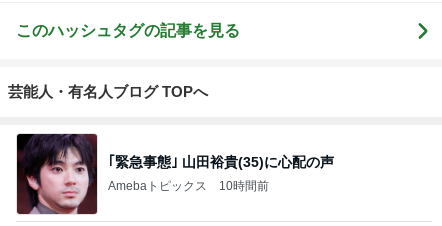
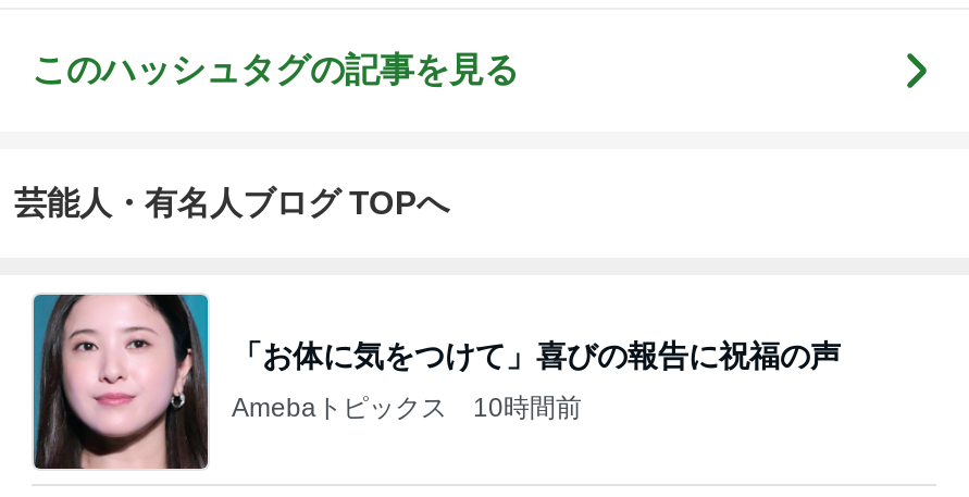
- [image]
- ｢緊急事態｣ 山田裕貴(35)に心配の声
+ [image]
+ 「お体に気をつけて」喜びの報告に祝福の声
